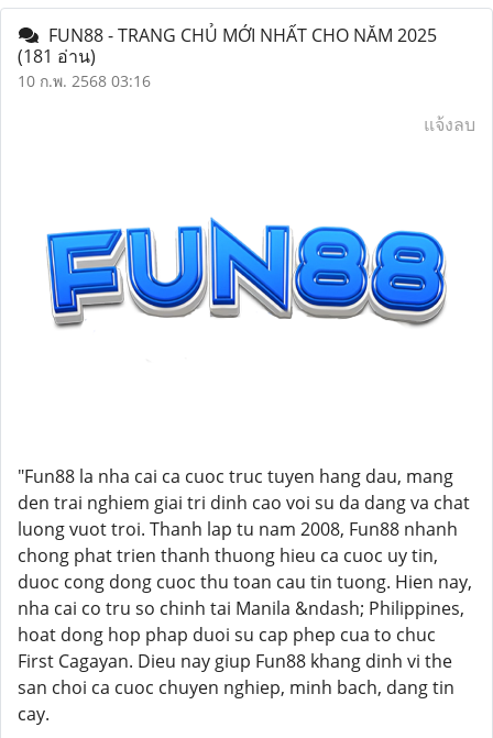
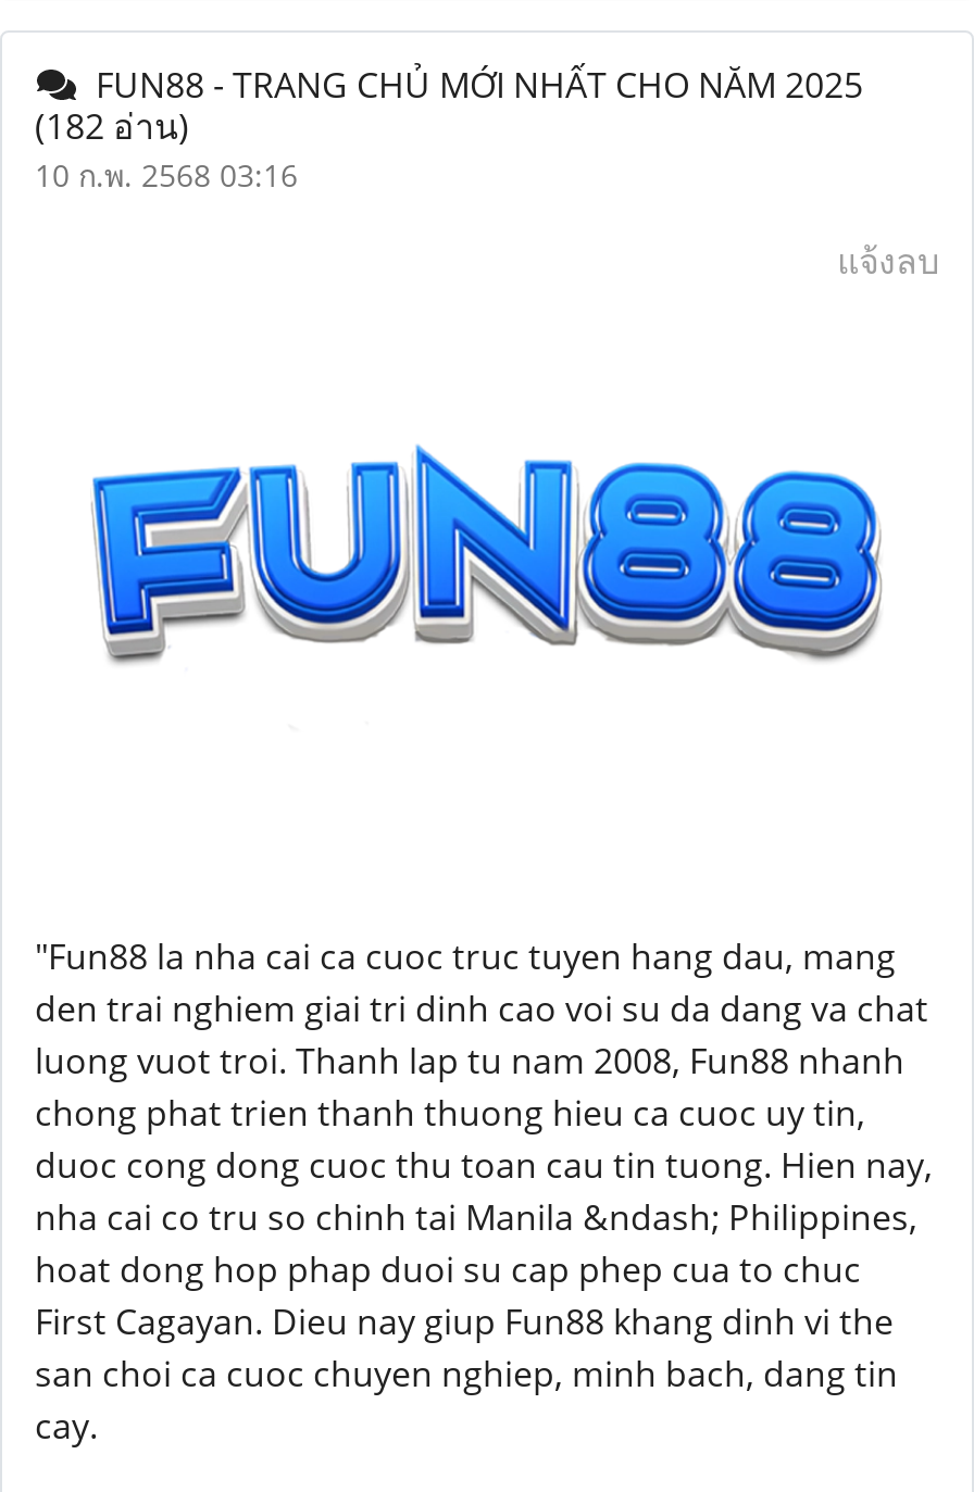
- (181 อ่าน)
+ (182 อ่าน)
